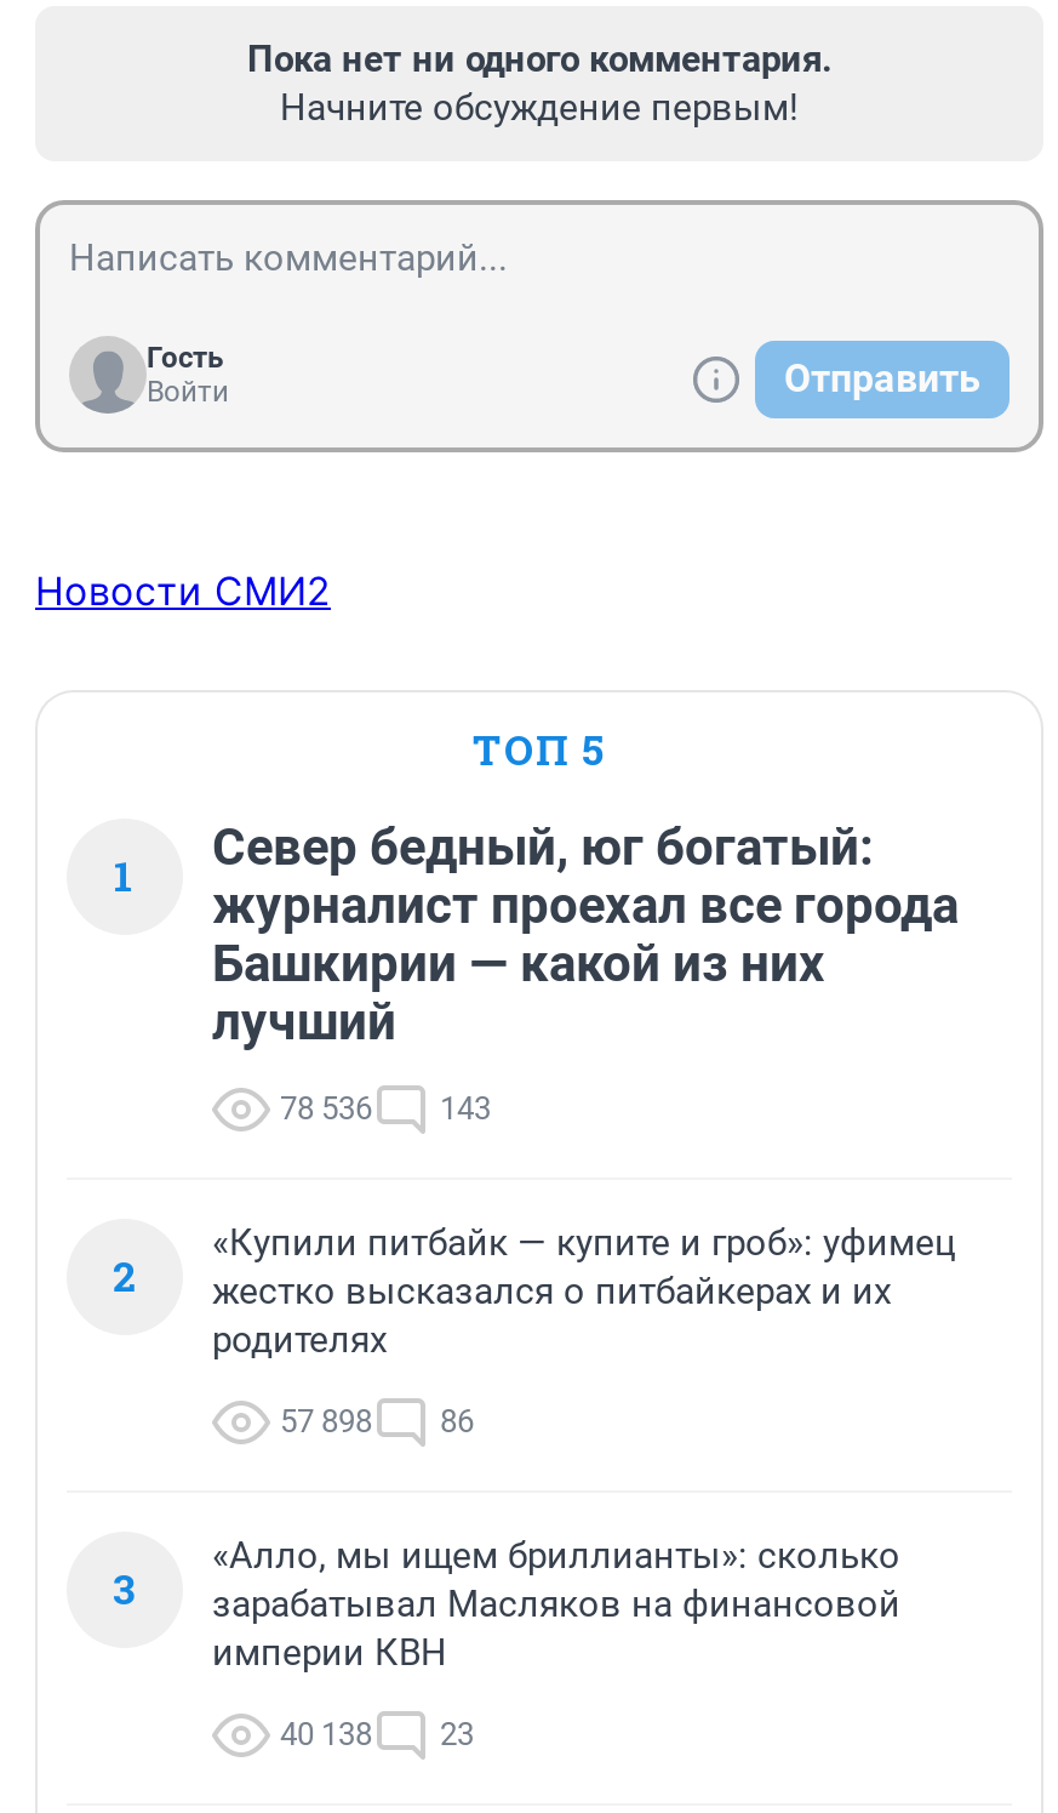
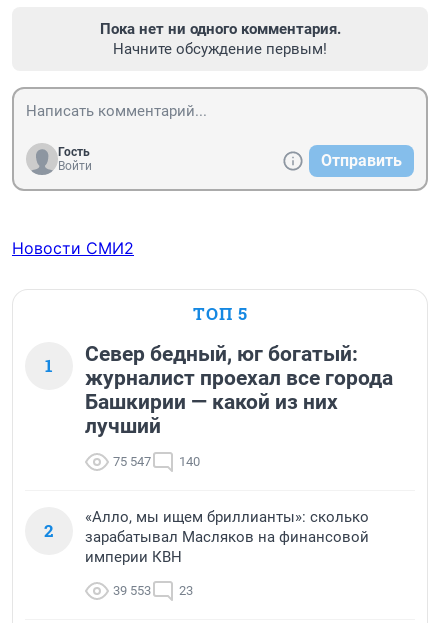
- 78 536
+ 75 547

- 143
+ 140

- «Купили питбайк — купите и гроб»: уфимец
- жестко высказался о питбайкерах и их
- родителях
- 57 898
- 86
- 3

- 40 138 23
+ 39 553 23
